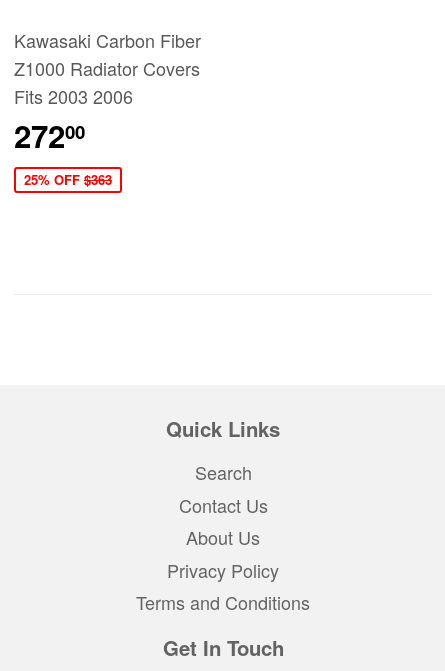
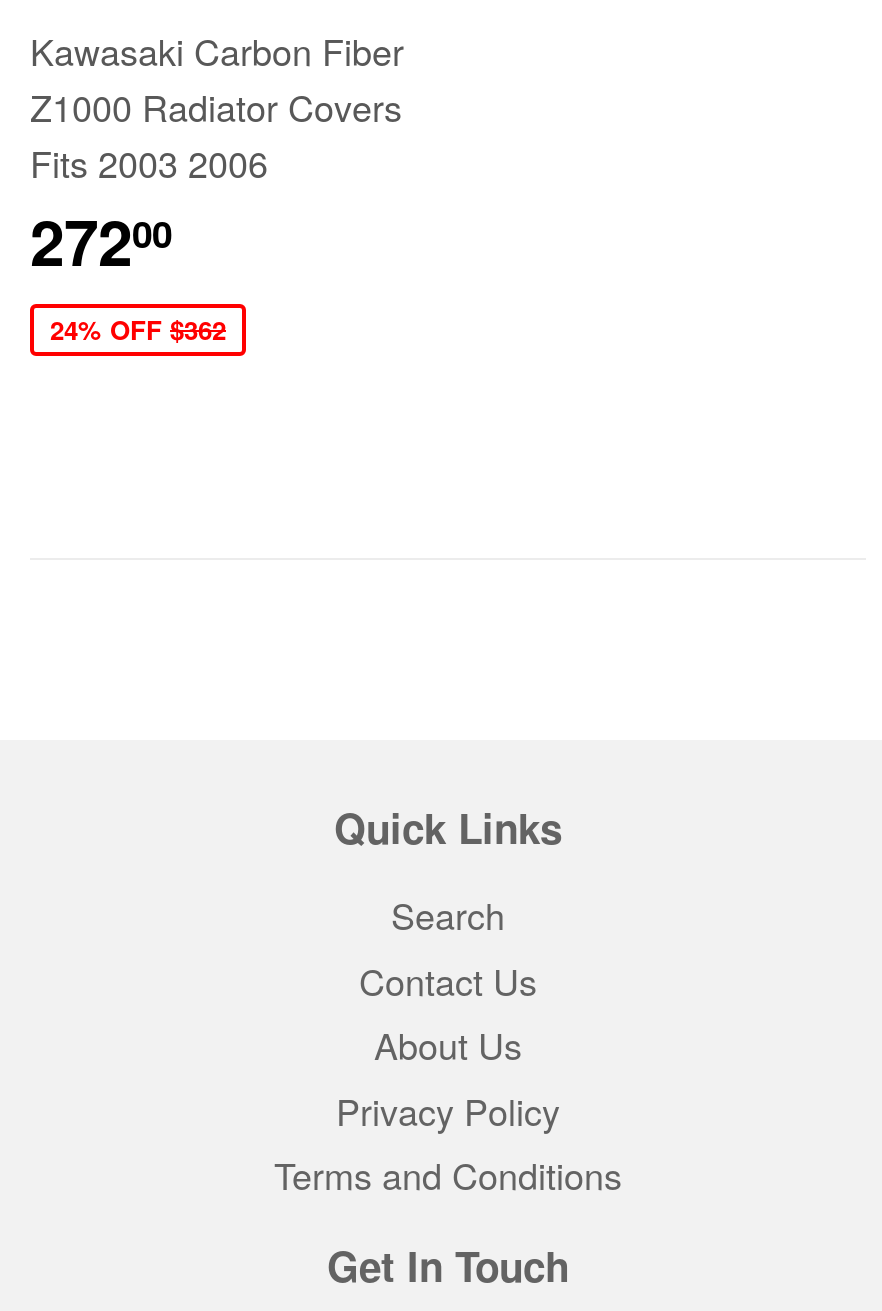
- 25% OFF $363
+ 24% OFF $362
